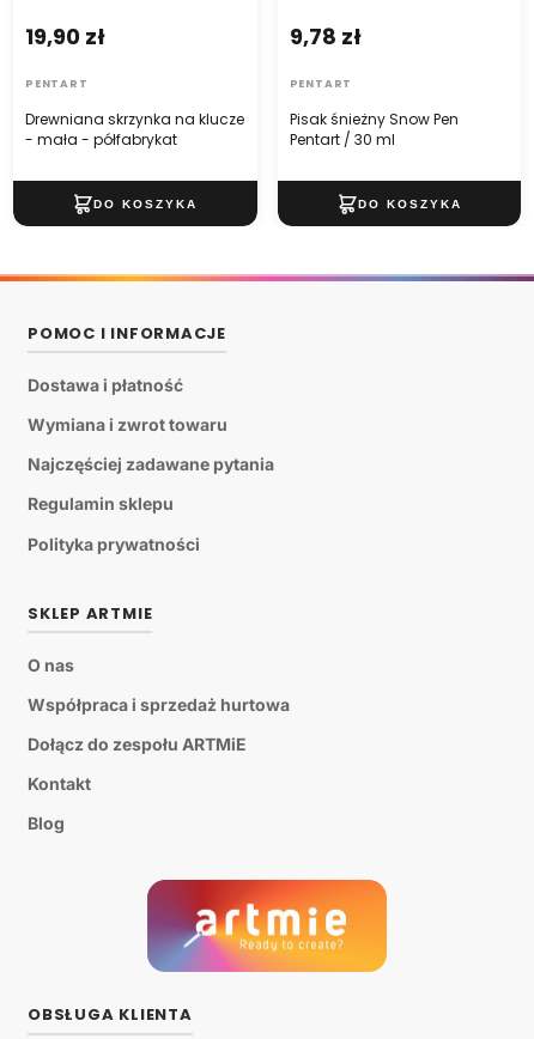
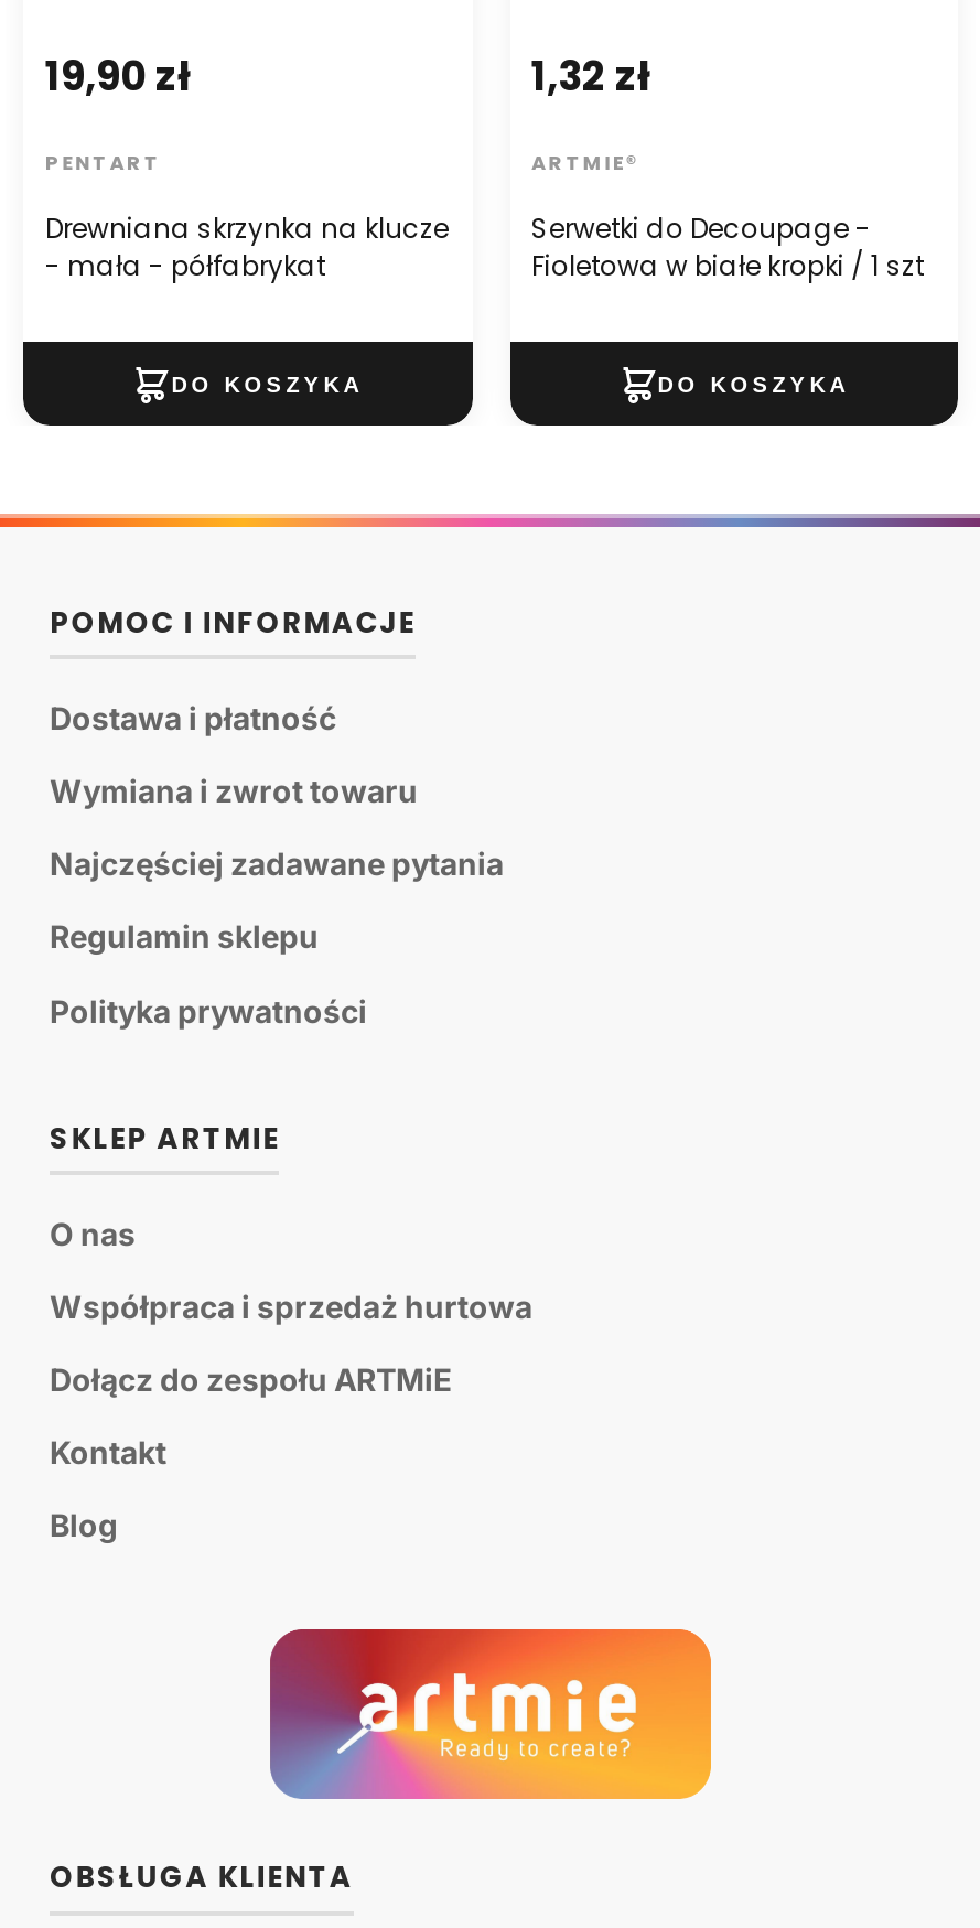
- 9,78 zł
+ 1,32 zł

- PENTART
+ ARTMIE®

- Pisak śnieżny Snow Pen
- Pentart / 30 ml
+ Serwetki do Decoupage -
+ Fioletowa w białe kropki / 1 szt
